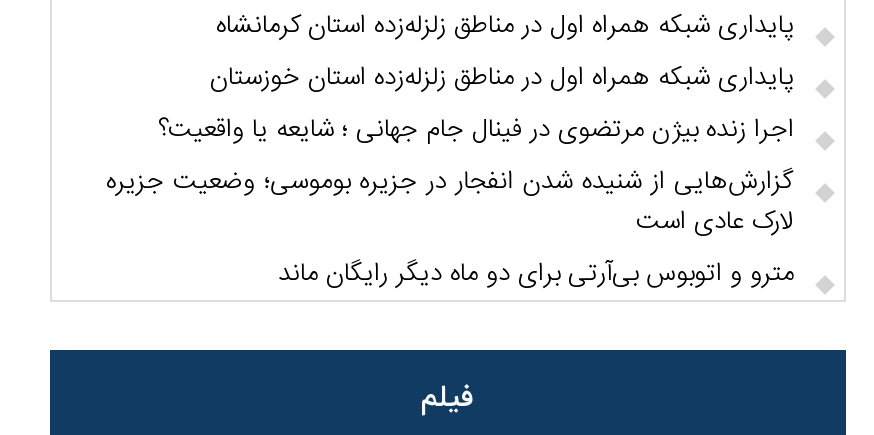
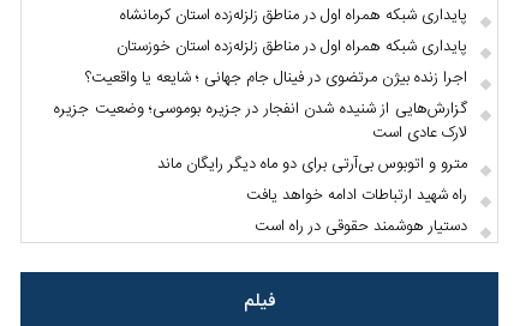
+ راه شهید ارتباطات ادامه خواهد یافت
+ دستیار هوشمند حقوقی در راه است
